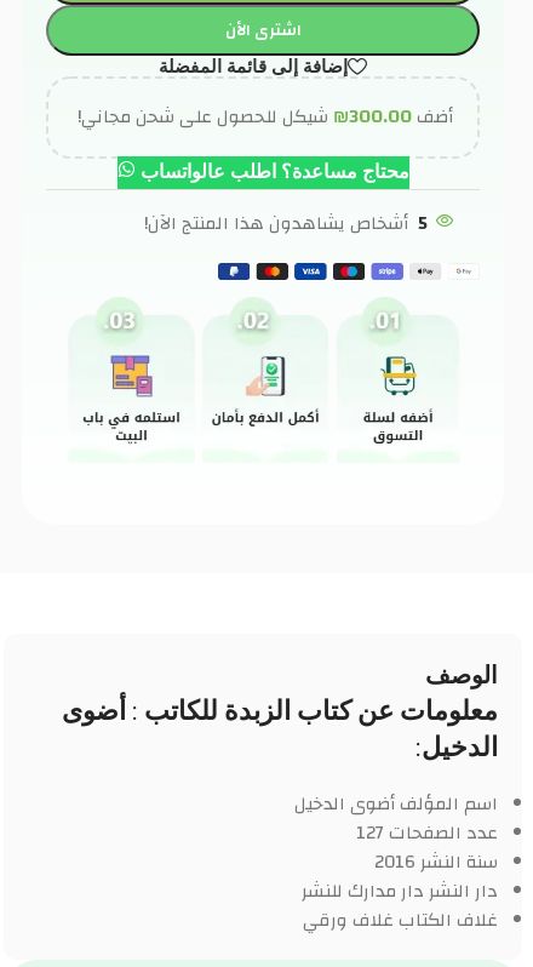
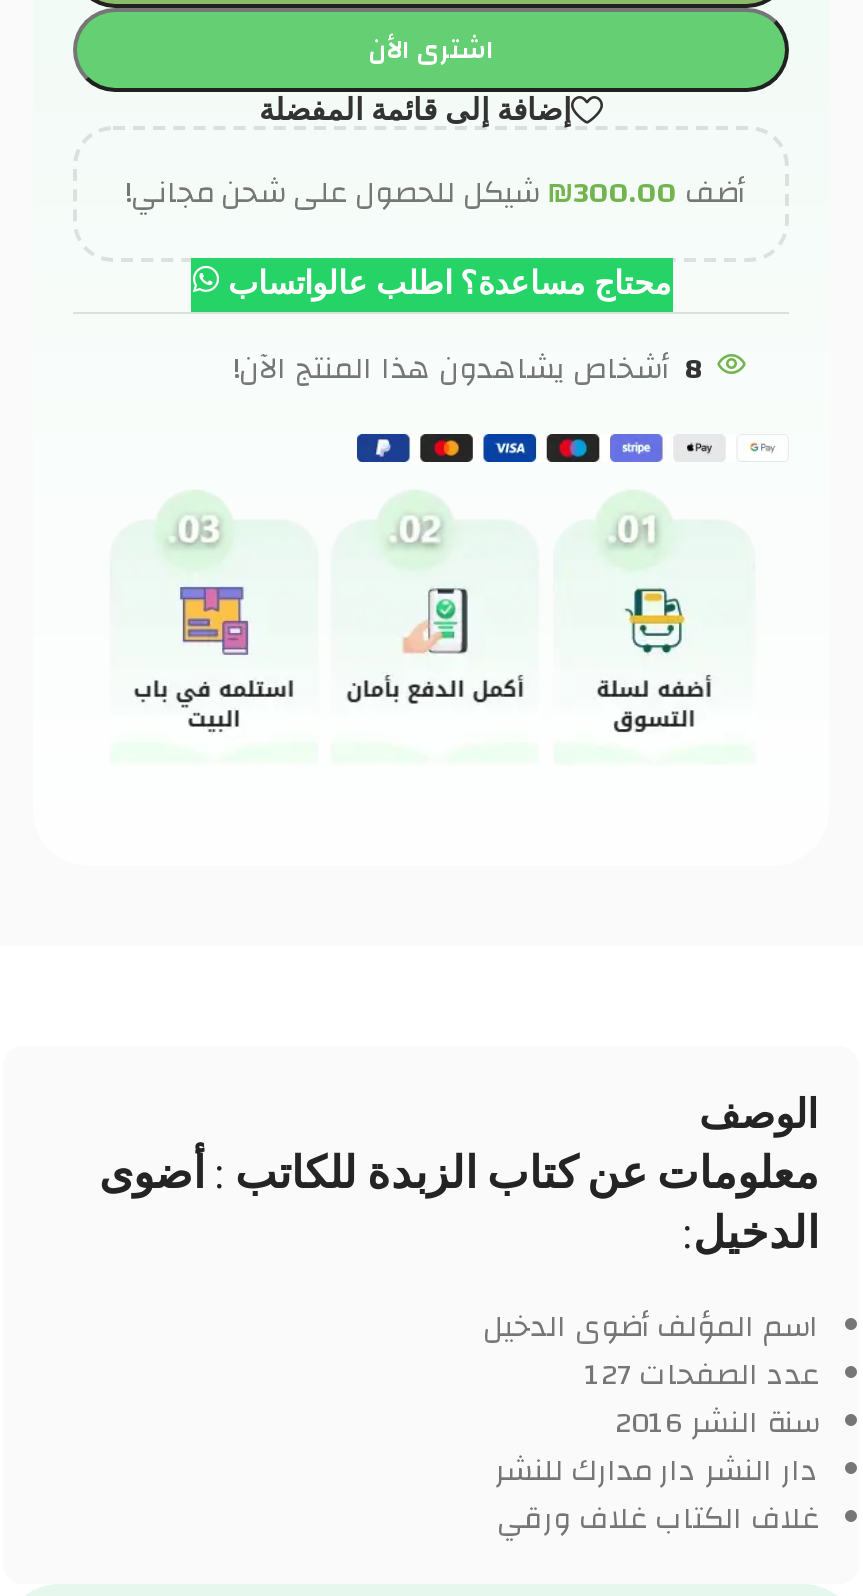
- 5 أشخاص يشاهدون هذا المنتج الآن!
+ 8 أشخاص يشاهدون هذا المنتج الآن!
